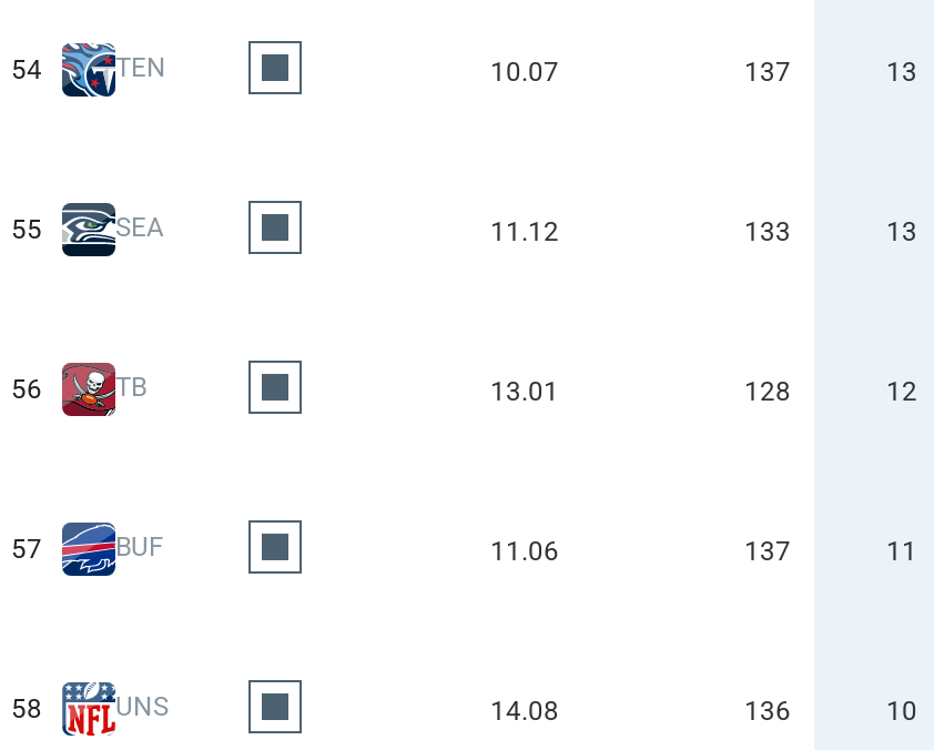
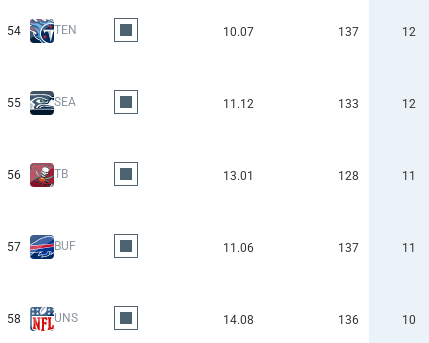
- 13
+ 12

- 13
+ 12

- 12
+ 11
